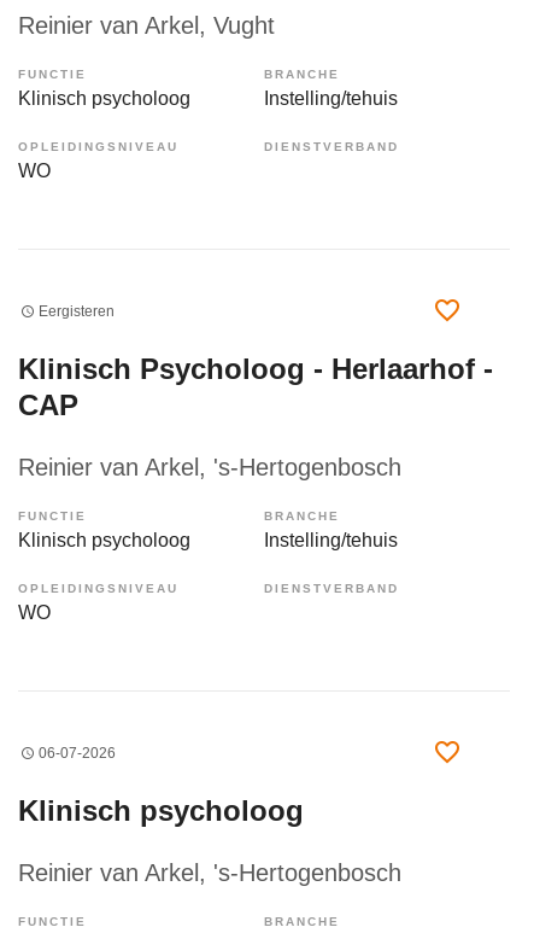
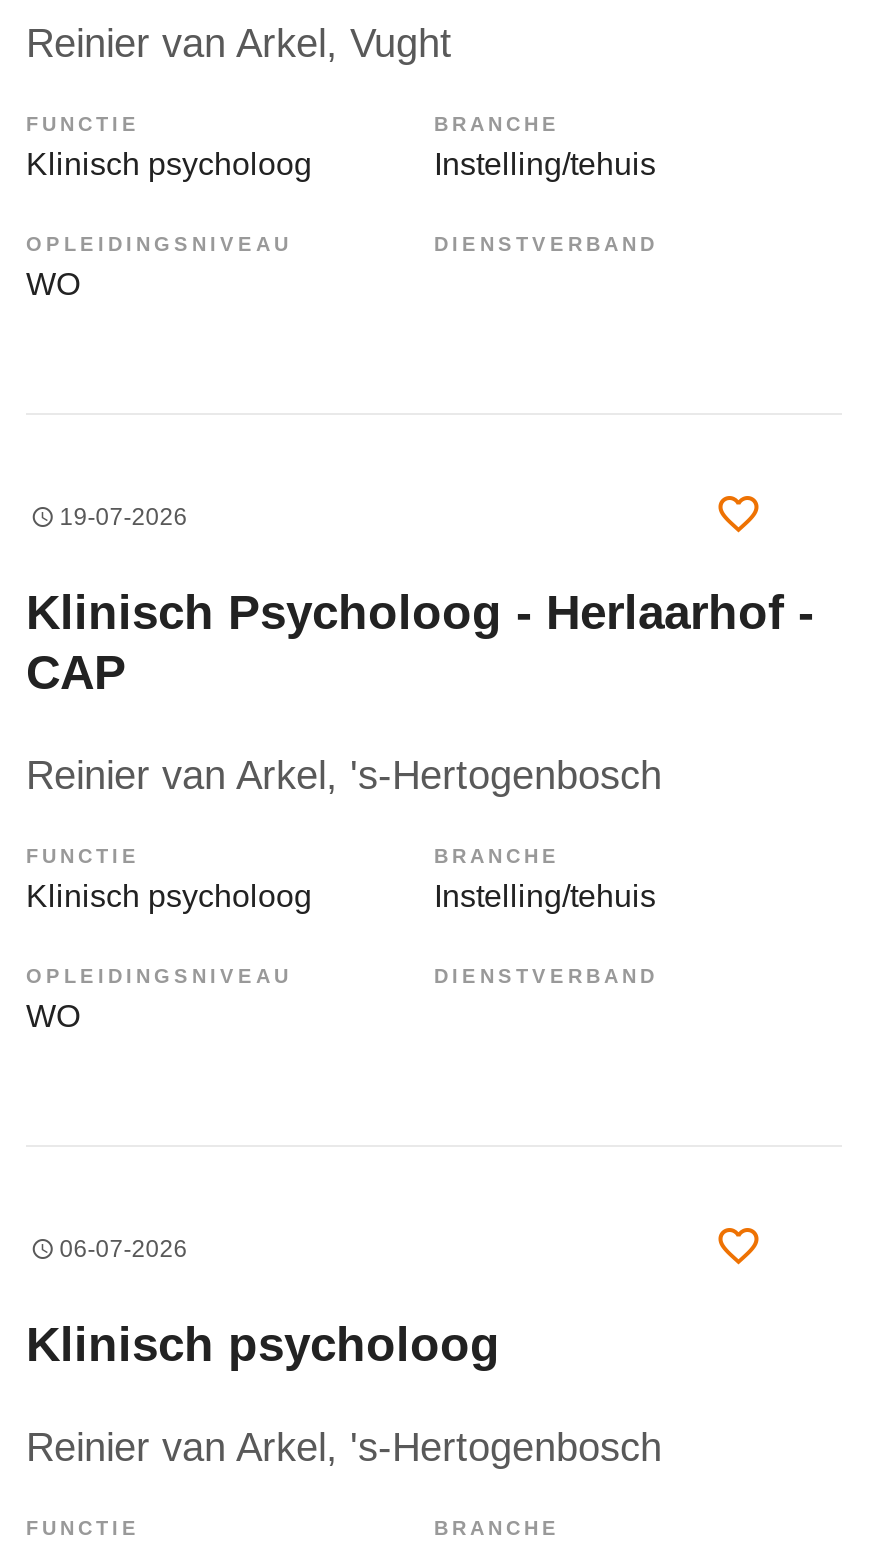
- Eergisteren
+ 19-07-2026
